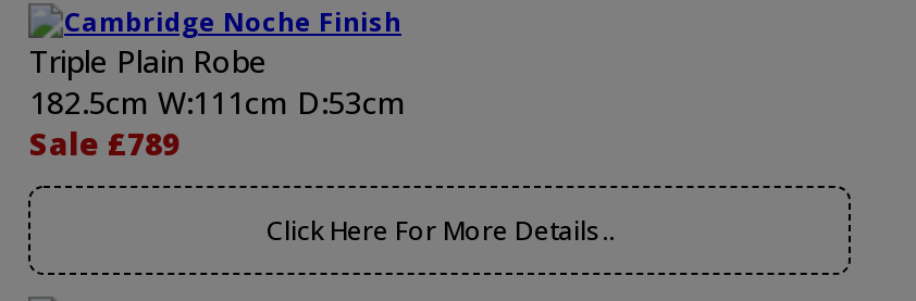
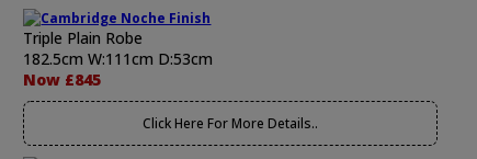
- Sale £789
+ Now £845
